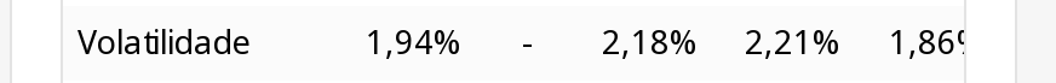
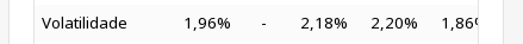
- 1,94%
+ 1,96%

- 2,21%
+ 2,20%
